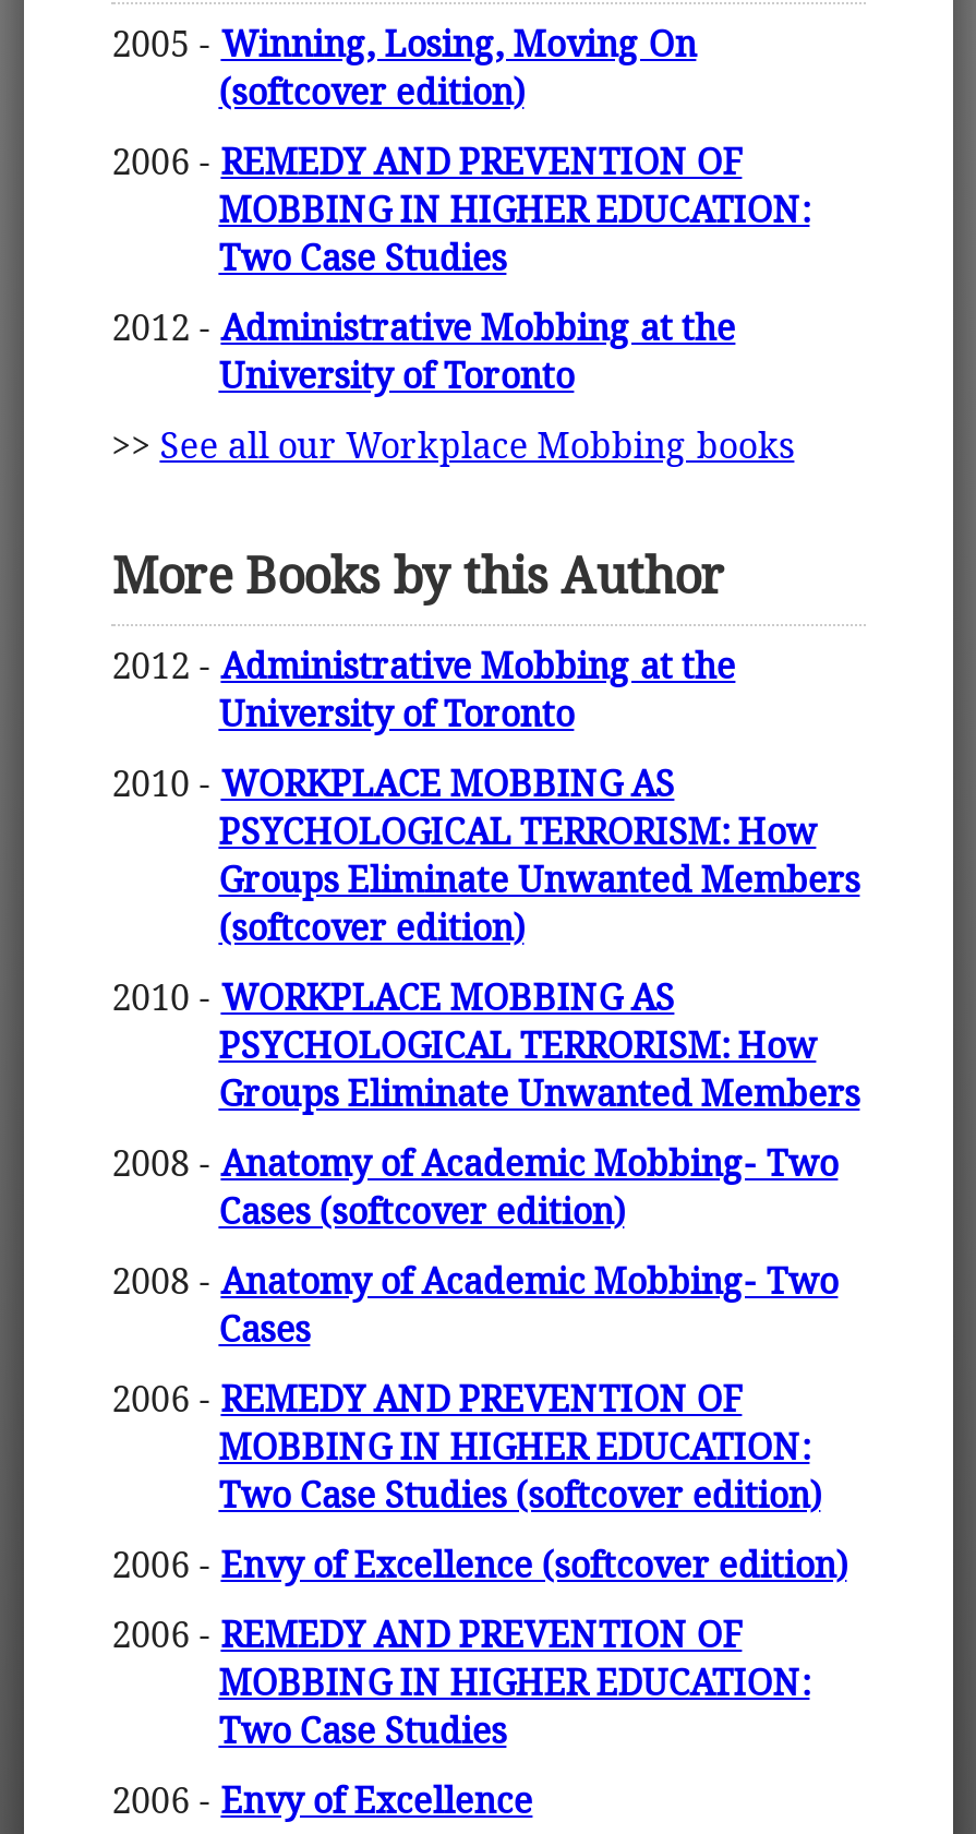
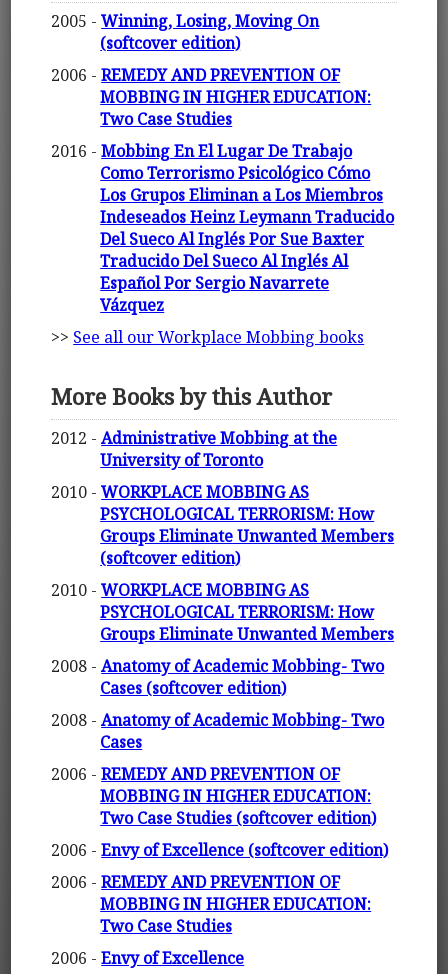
- 2012 - Administrative Mobbing at the
- University of Toronto
+ 2016 - Mobbing En El Lugar De Trabajo
+ Como Terrorismo Psicológico Cómo
+ Los Grupos Eliminan a Los Miembros
+ Indeseados Heinz Leymann Traducido
+ Del Sueco Al Inglés Por Sue Baxter
+ Traducido Del Sueco Al Inglés Al
+ Español Por Sergio Navarrete
+ Vázquez
